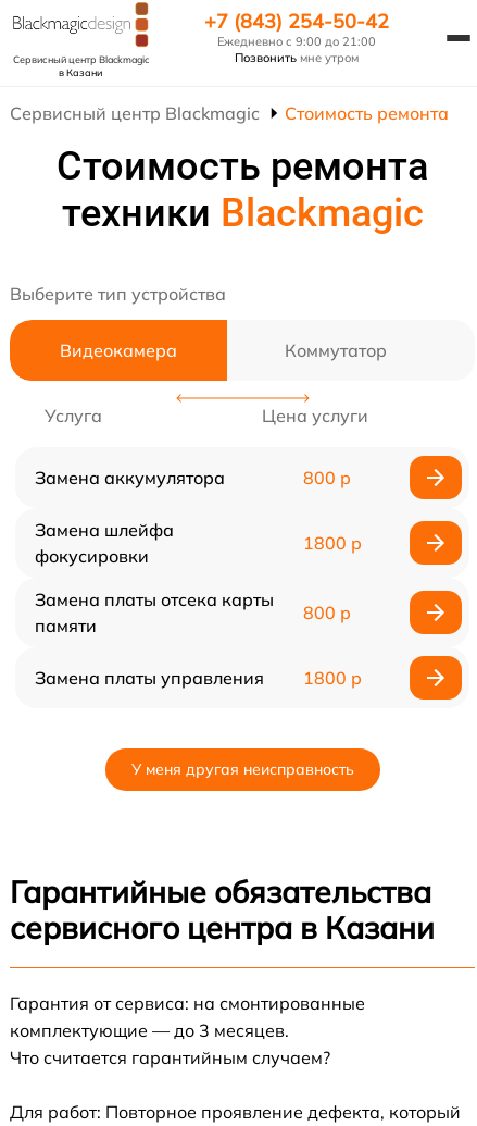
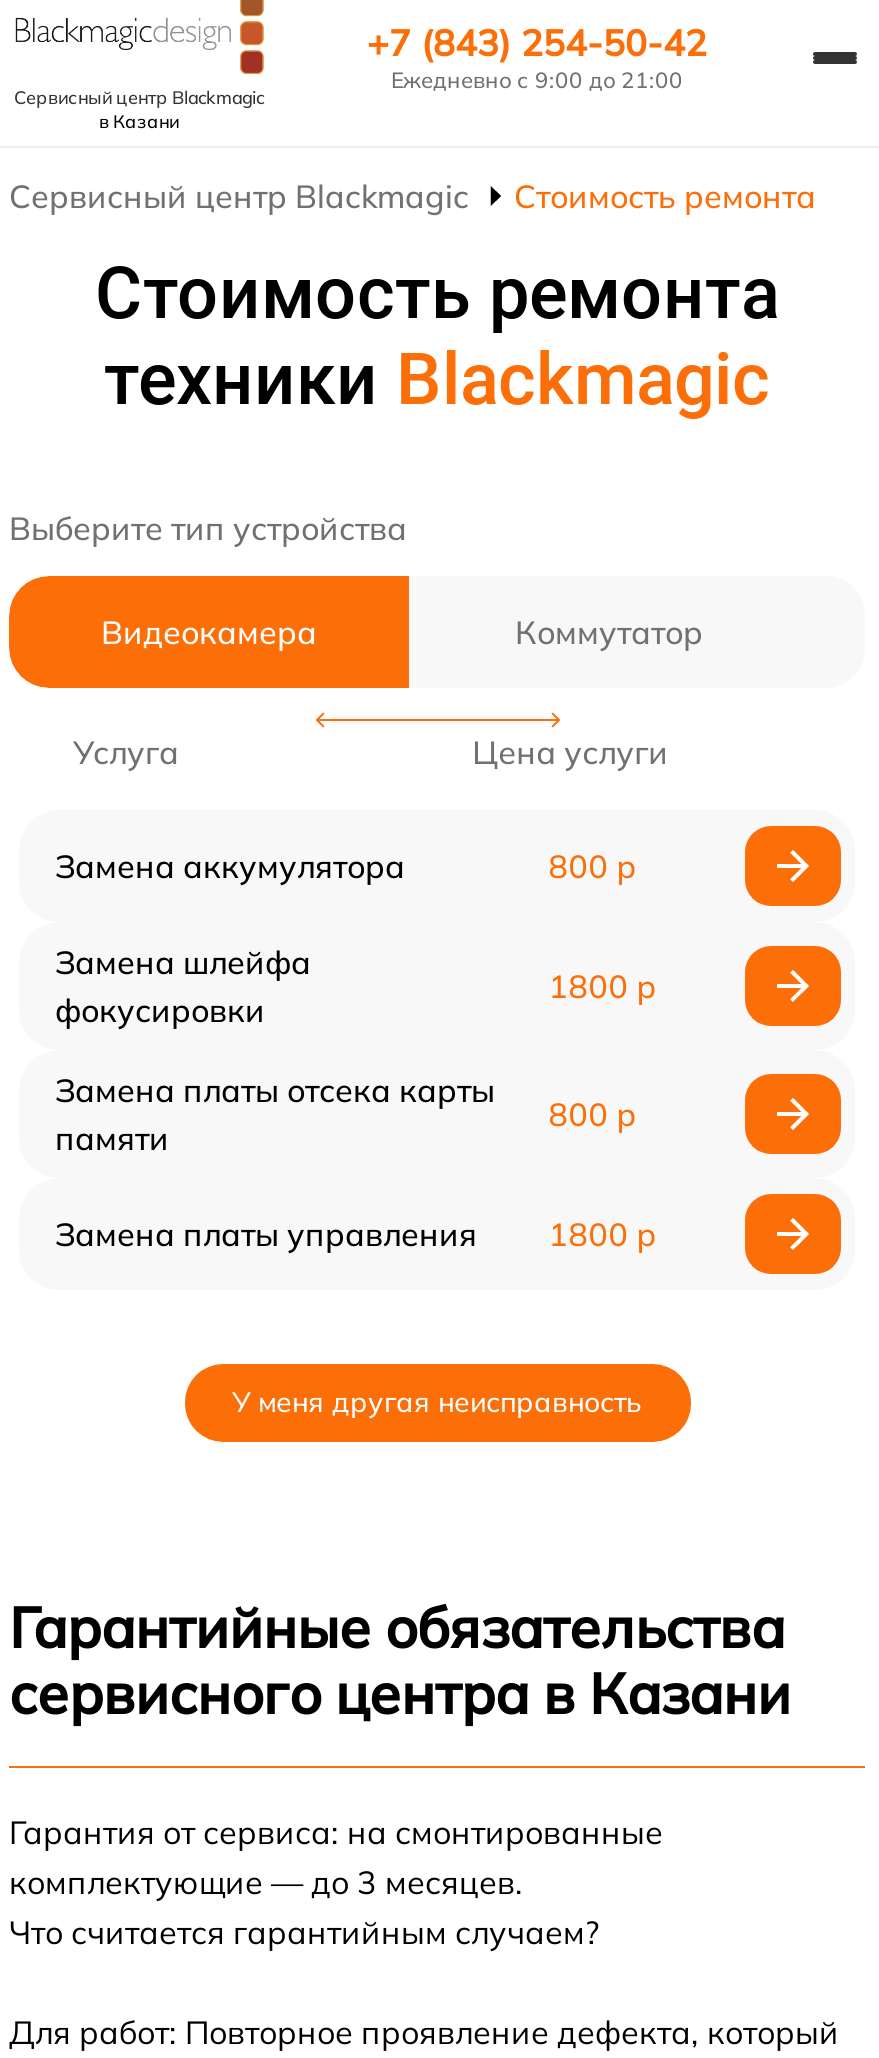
- Позвонить мне утром
